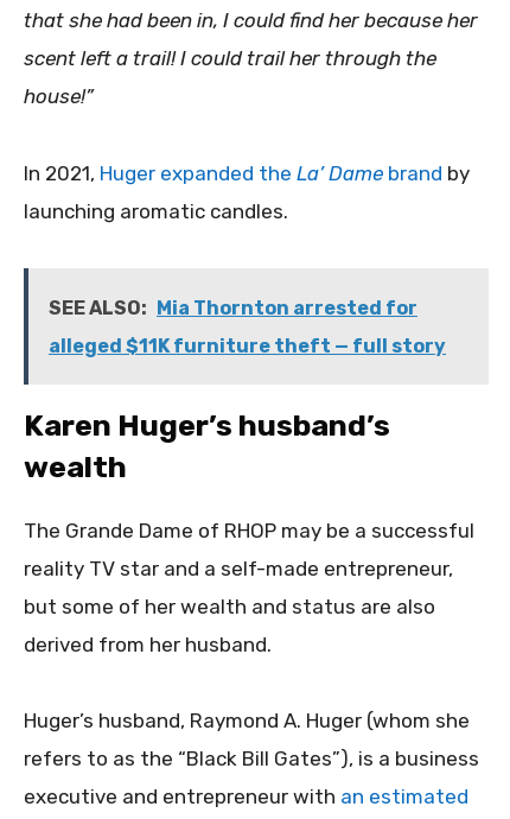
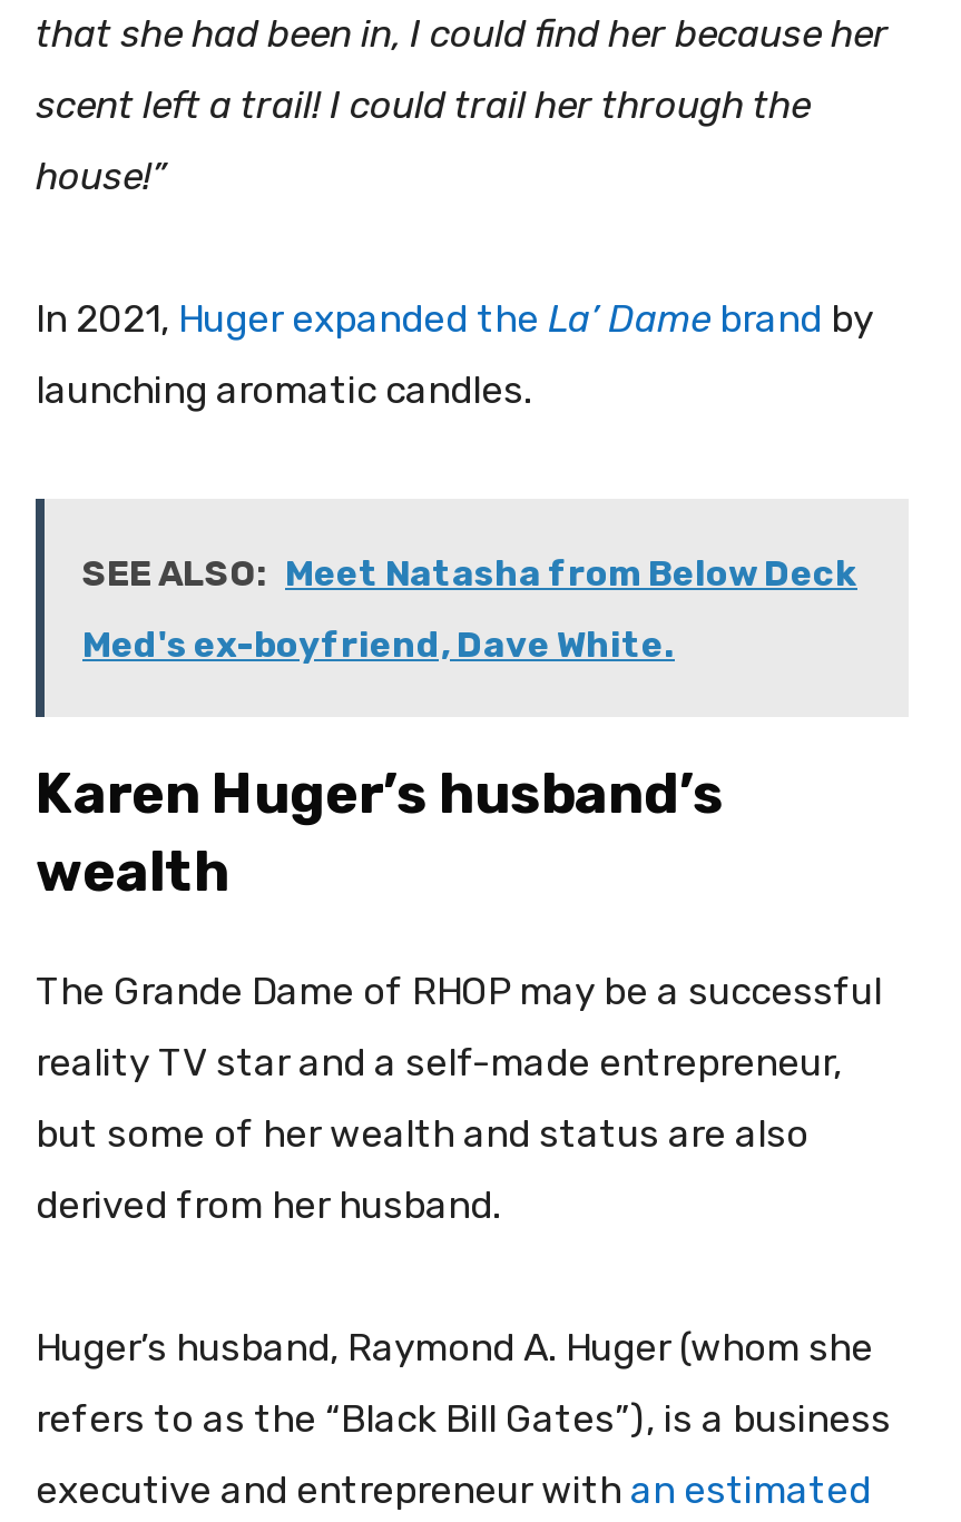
- SEE ALSO: Mia Thornton arrested for
+ SEE ALSO: Meet Natasha from Below Deck

- alleged $11K furniture theft — full story
+ Med's ex-boyfriend, Dave White.
